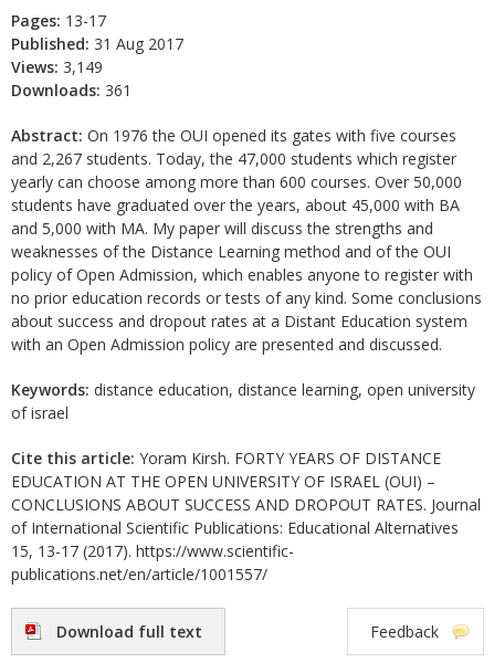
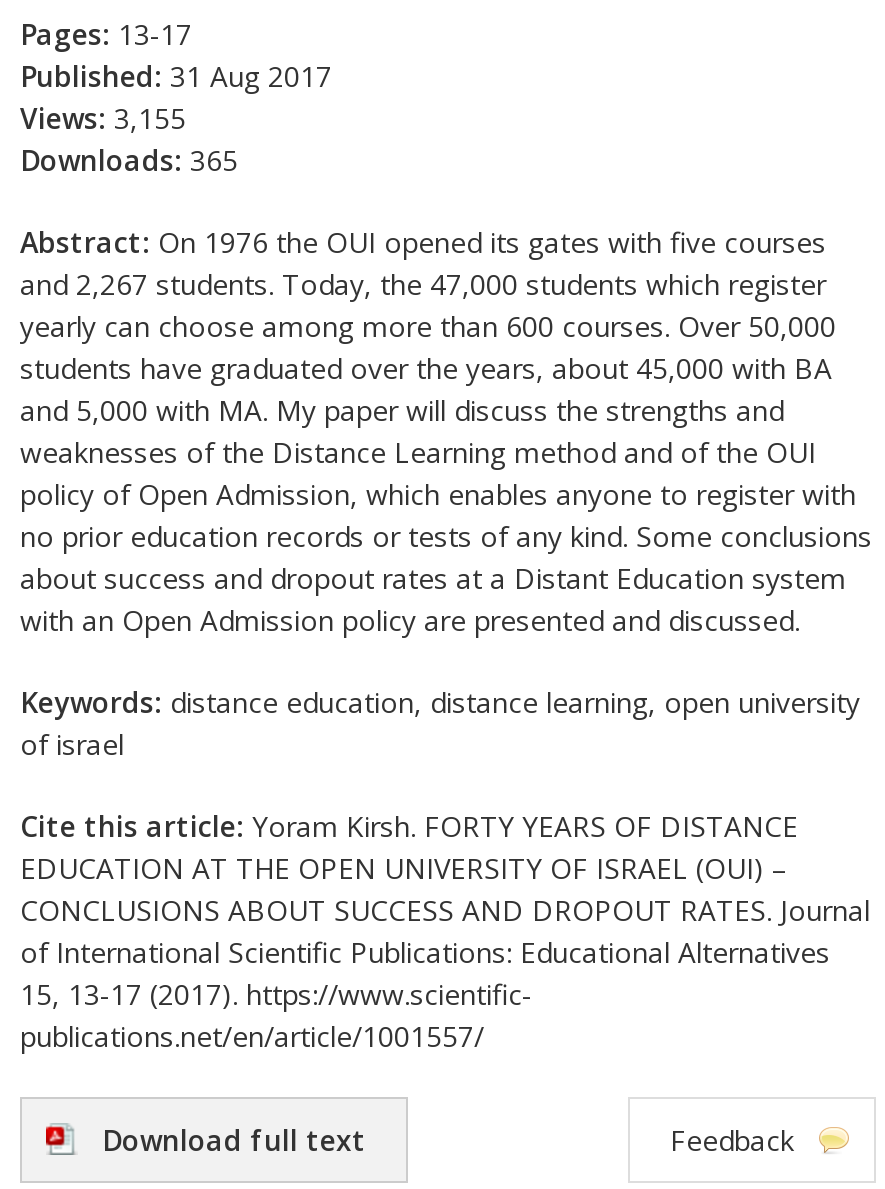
- Views: 3,149
+ Views: 3,155

- Downloads: 361
+ Downloads: 365
